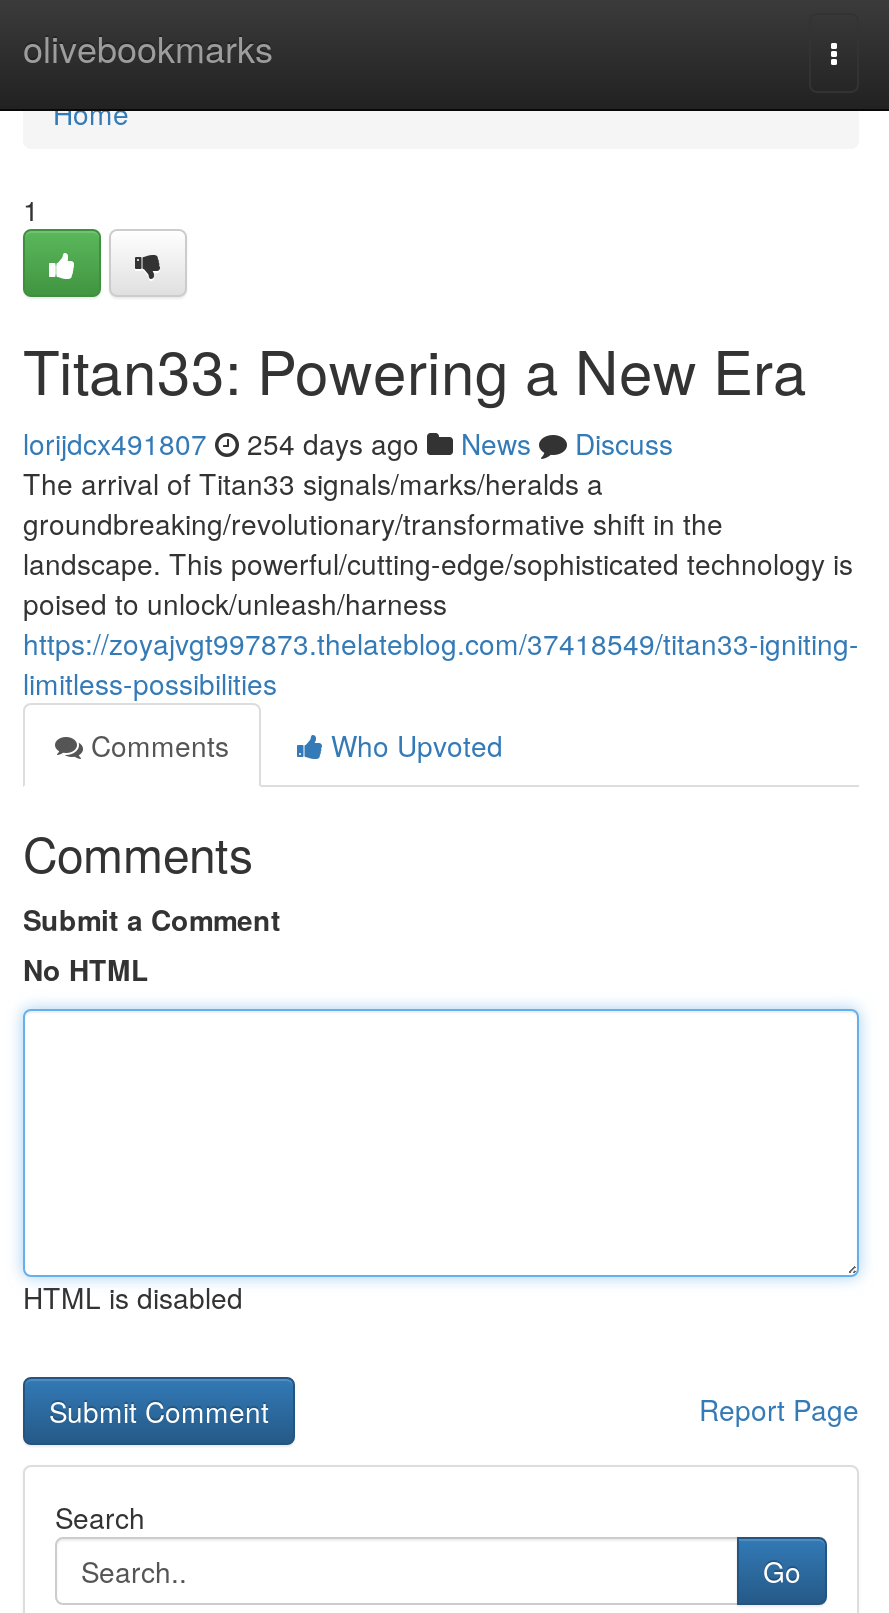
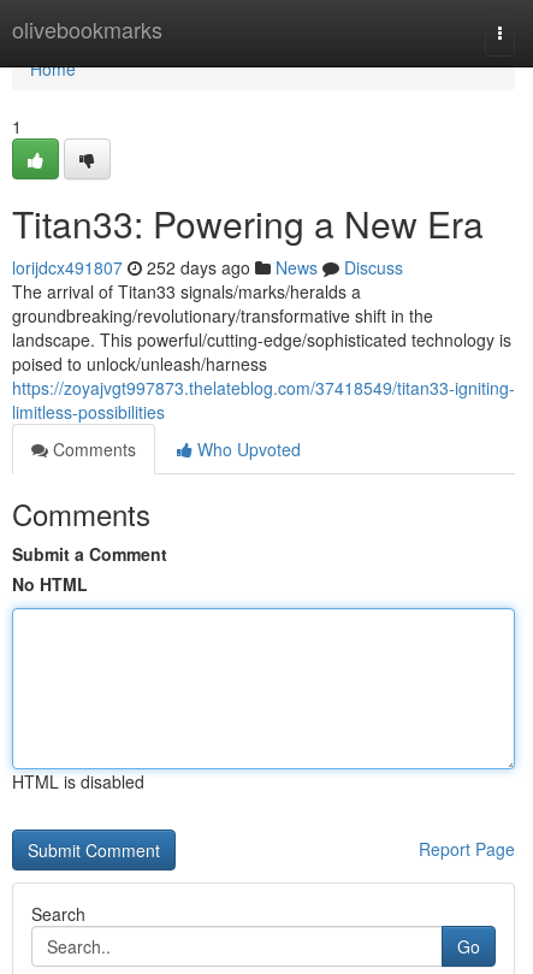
- lorijdcx491807 254 days ago News Discuss
+ lorijdcx491807 252 days ago News Discuss
